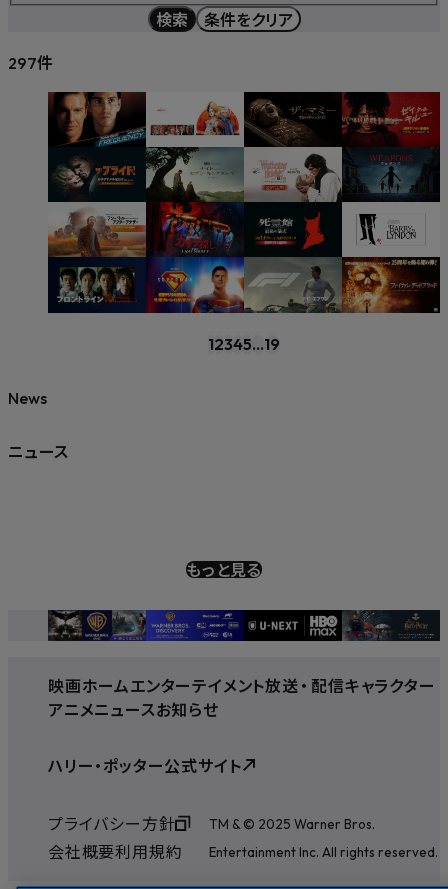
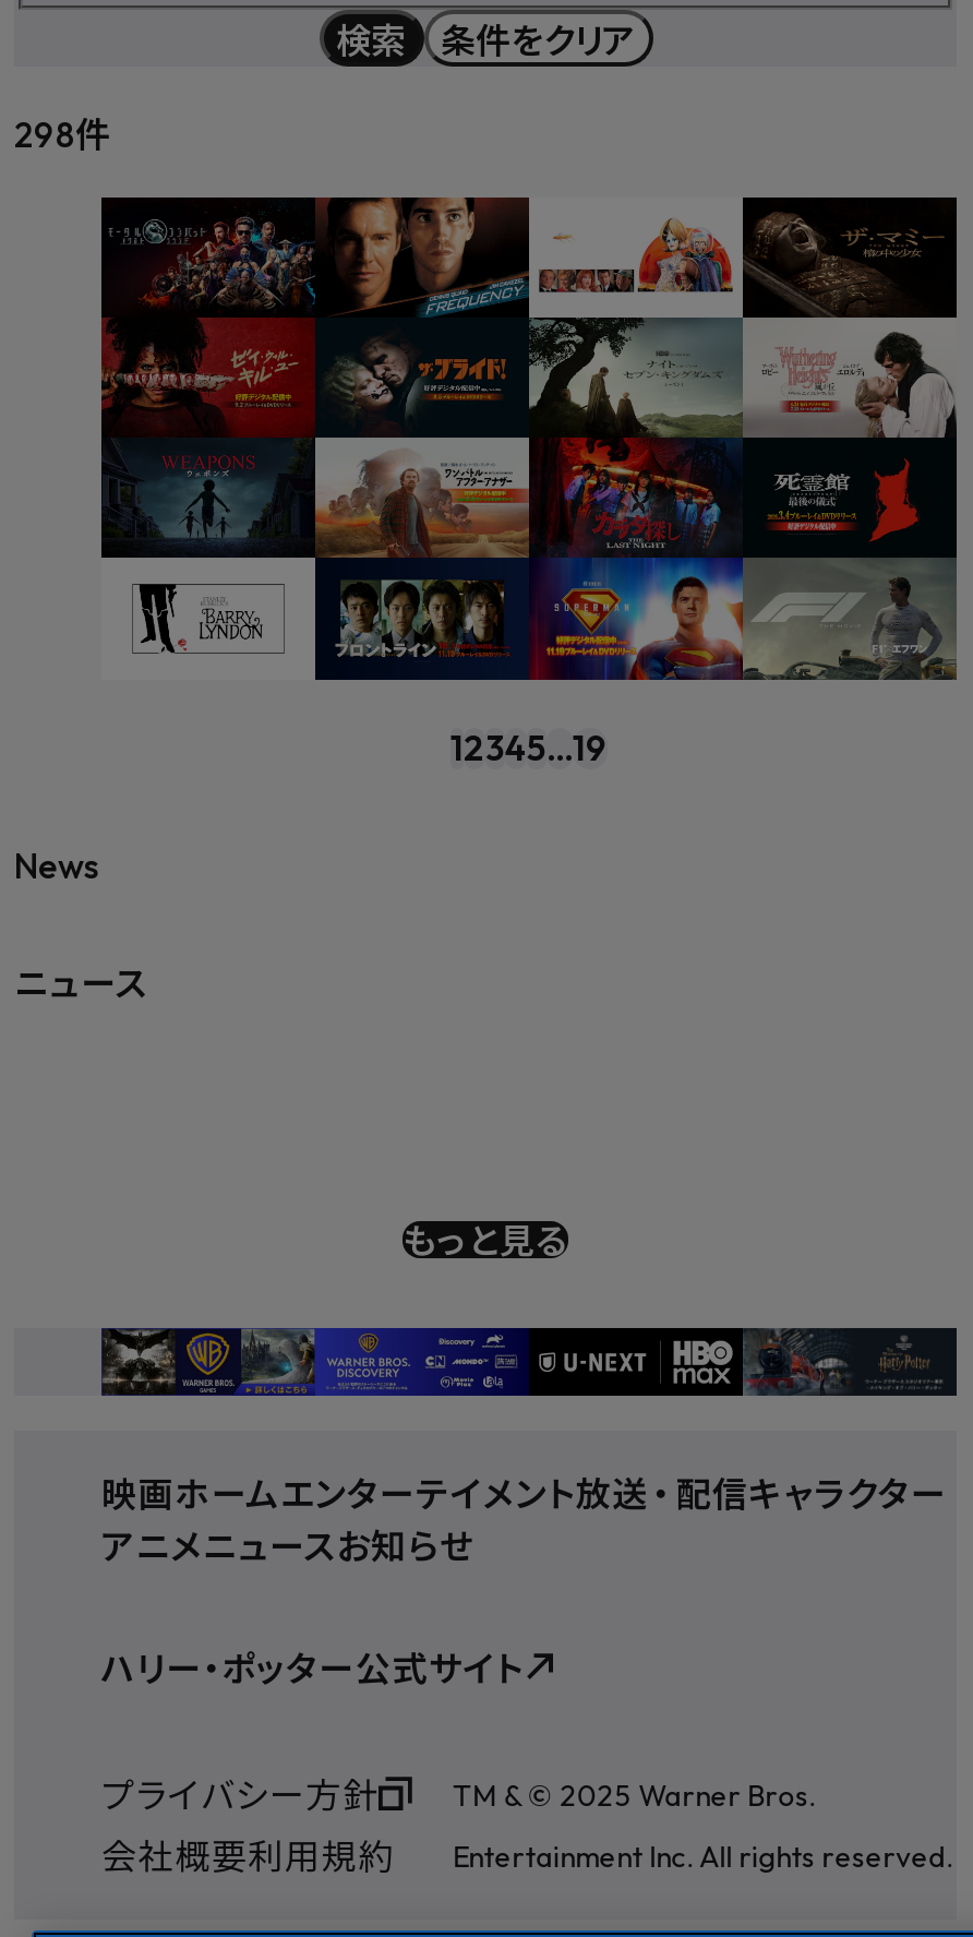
- 297件
+ 298件

- [image]
+ [image]
